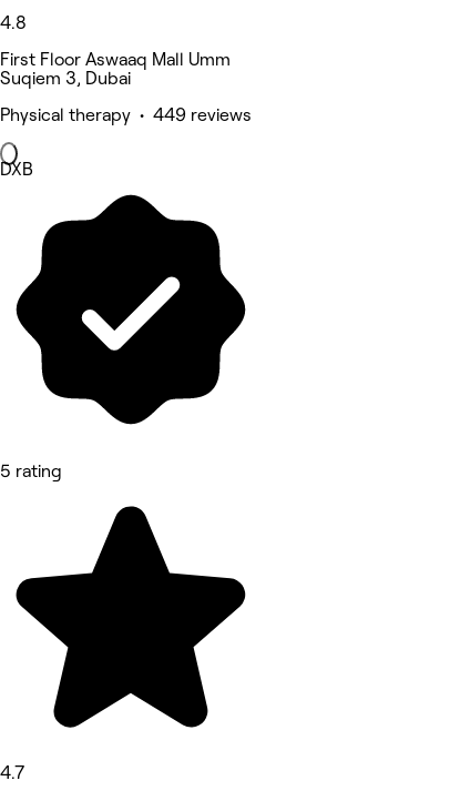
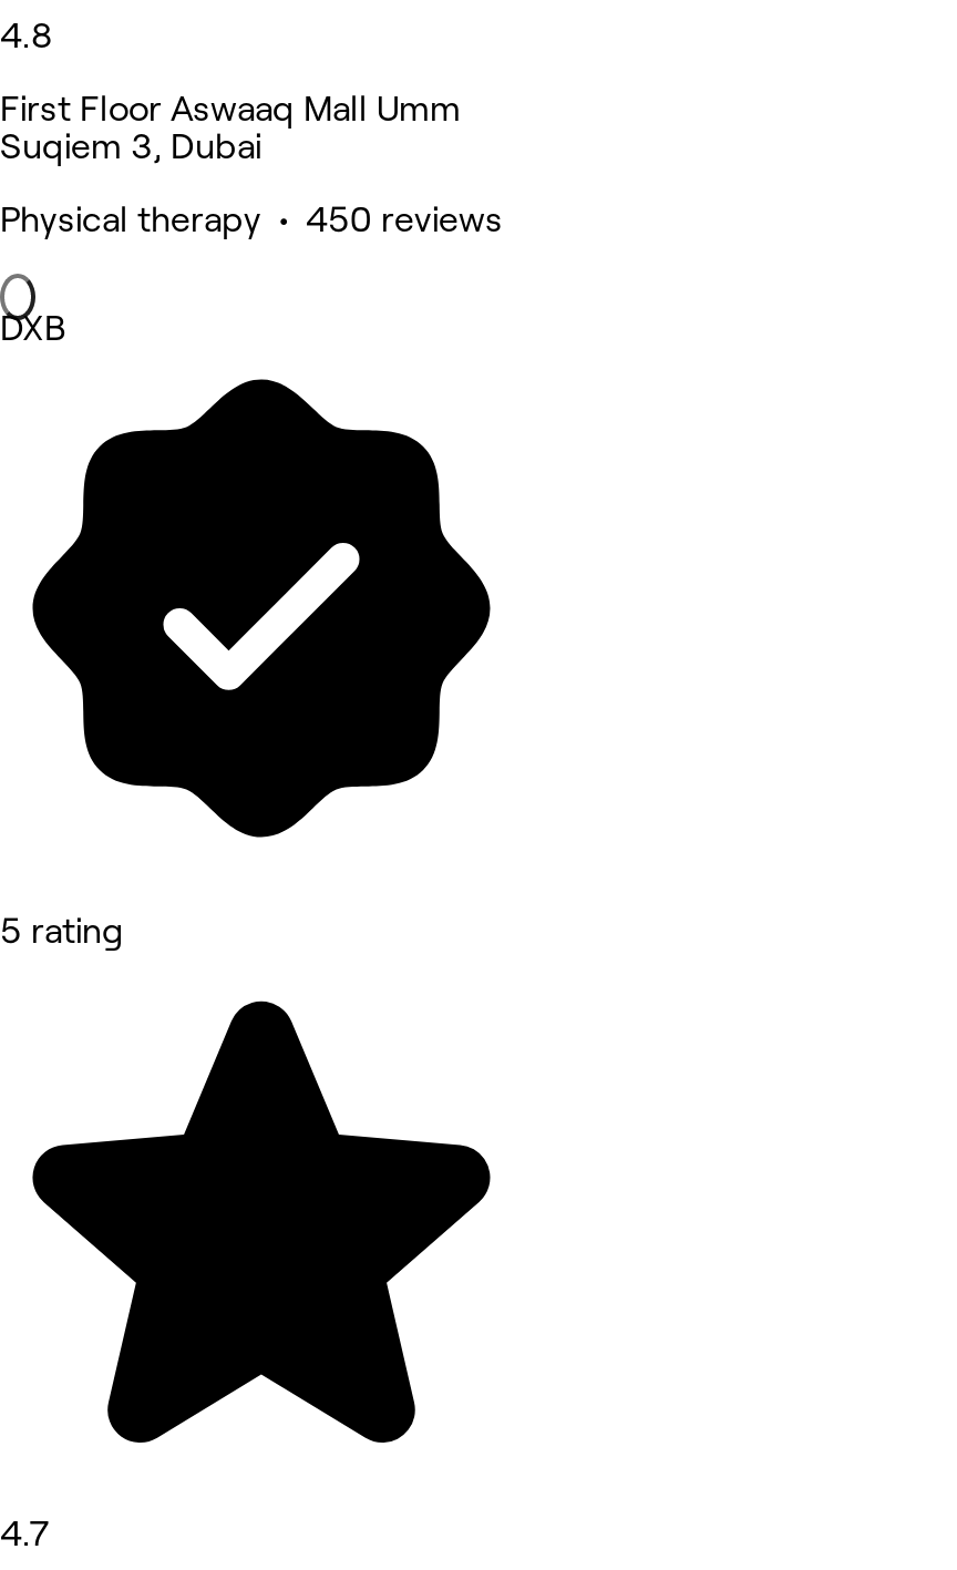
- Physical therapy • 449 reviews
+ Physical therapy • 450 reviews
